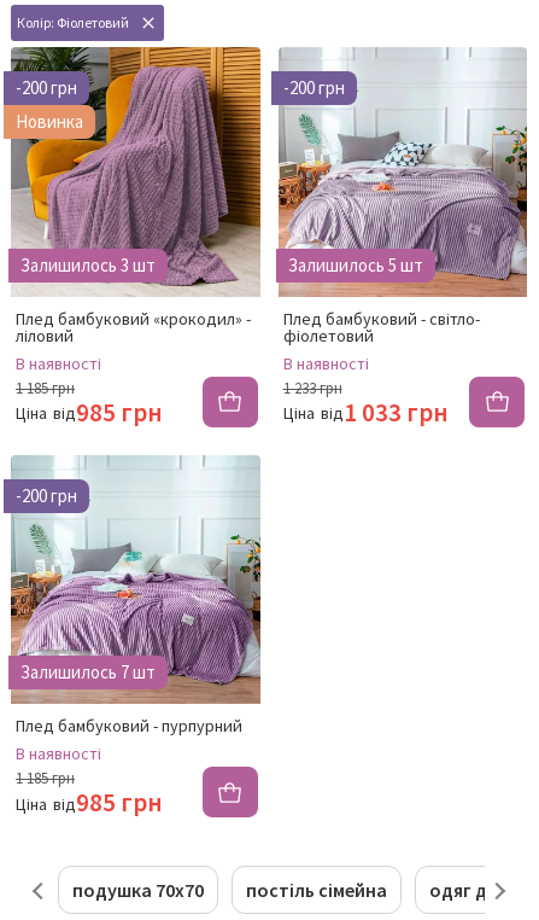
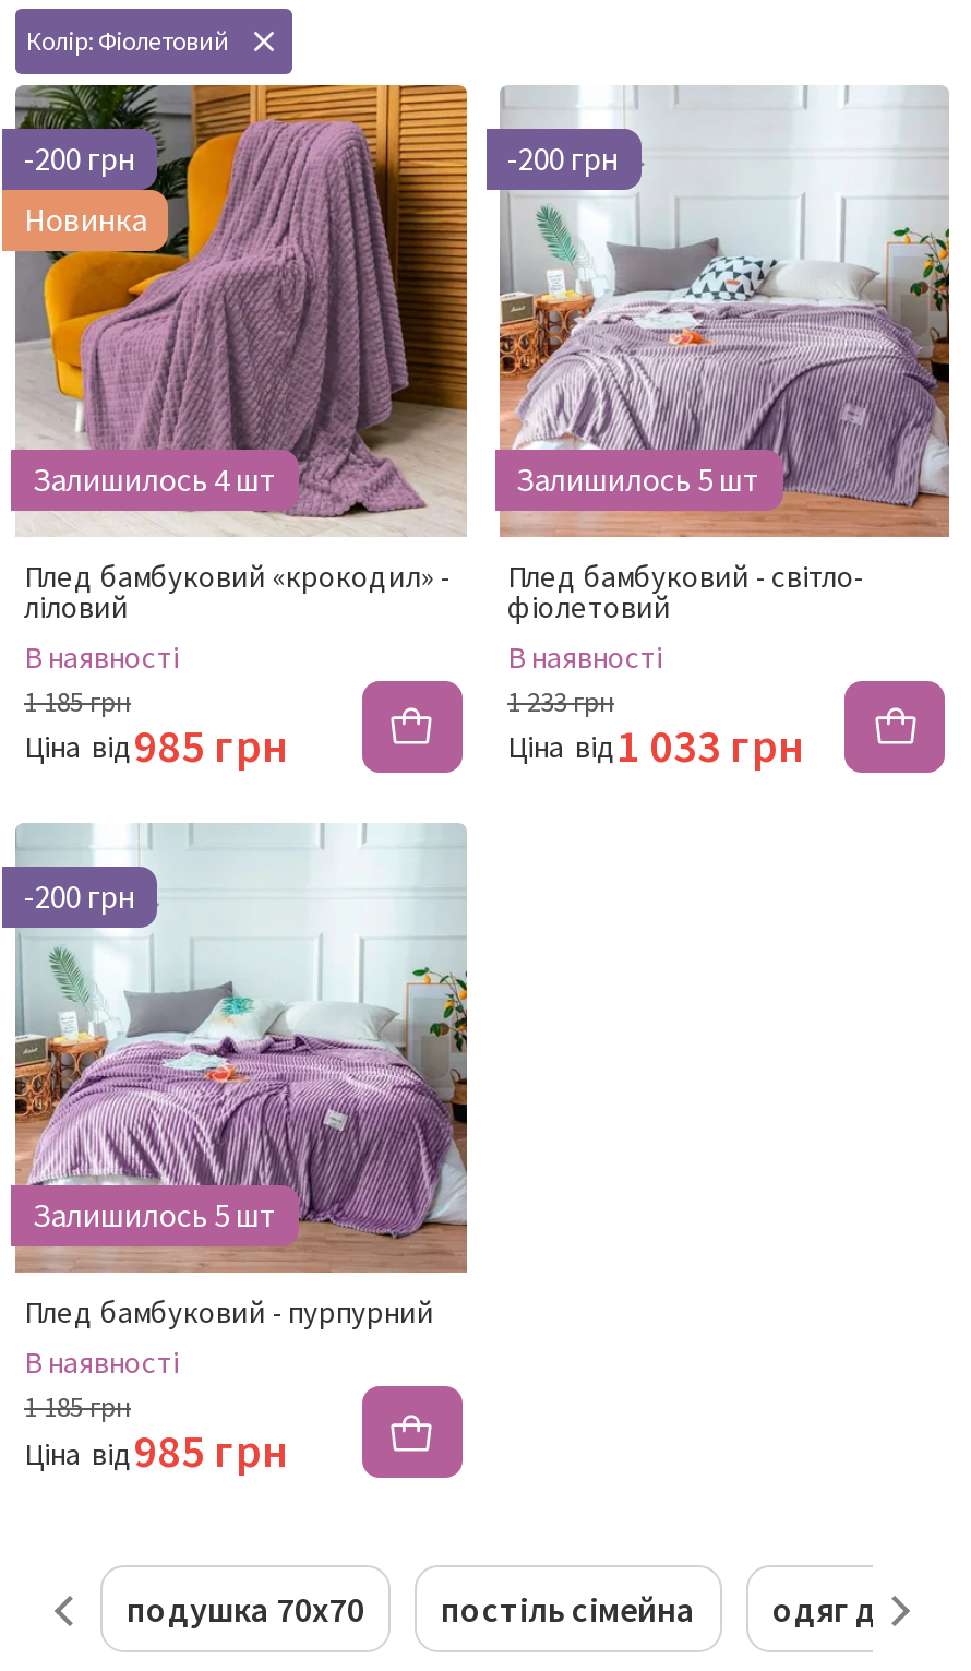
- Залишилось 3 шт
+ Залишилось 4 шт

- Залишилось 7 шт
+ Залишилось 5 шт
